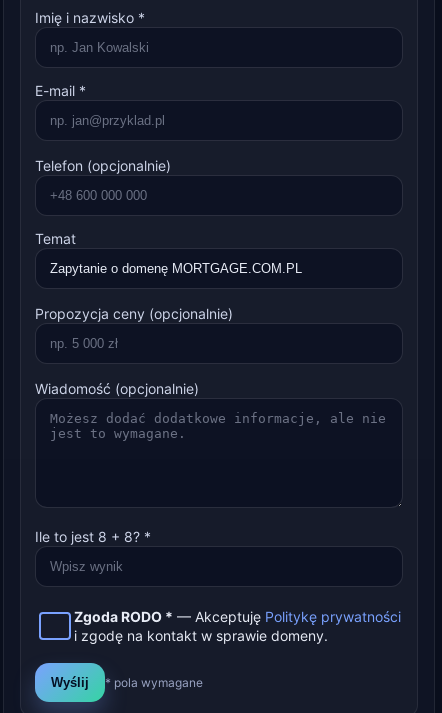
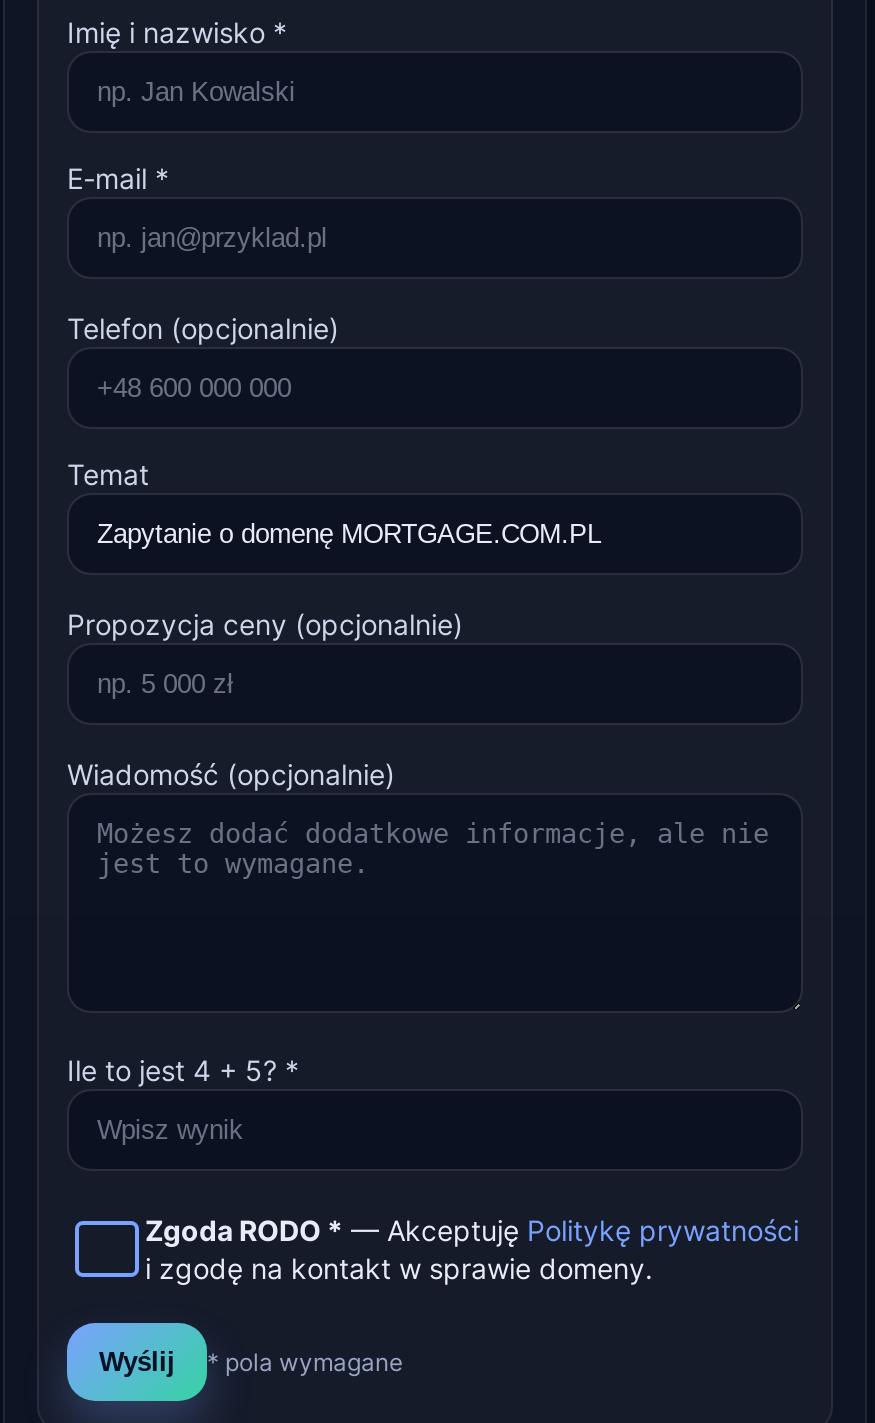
- Ile to jest 8 + 8? *
+ Ile to jest 4 + 5? *
